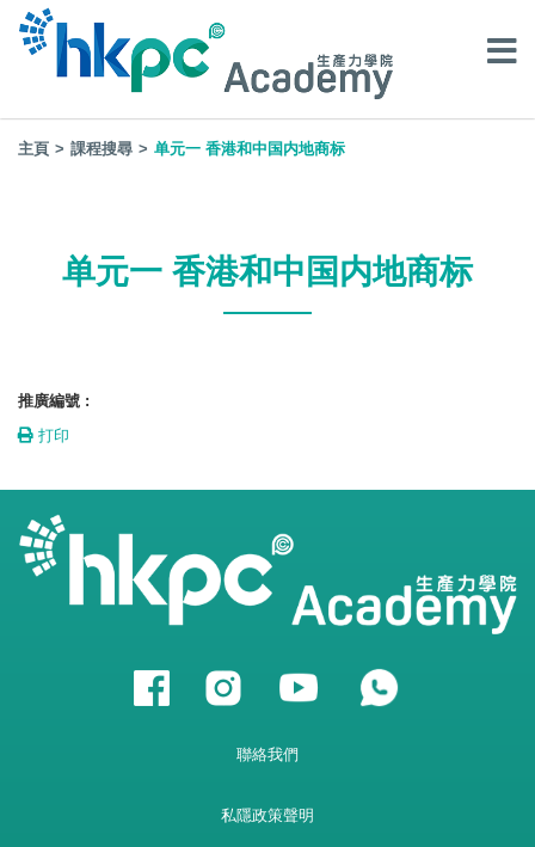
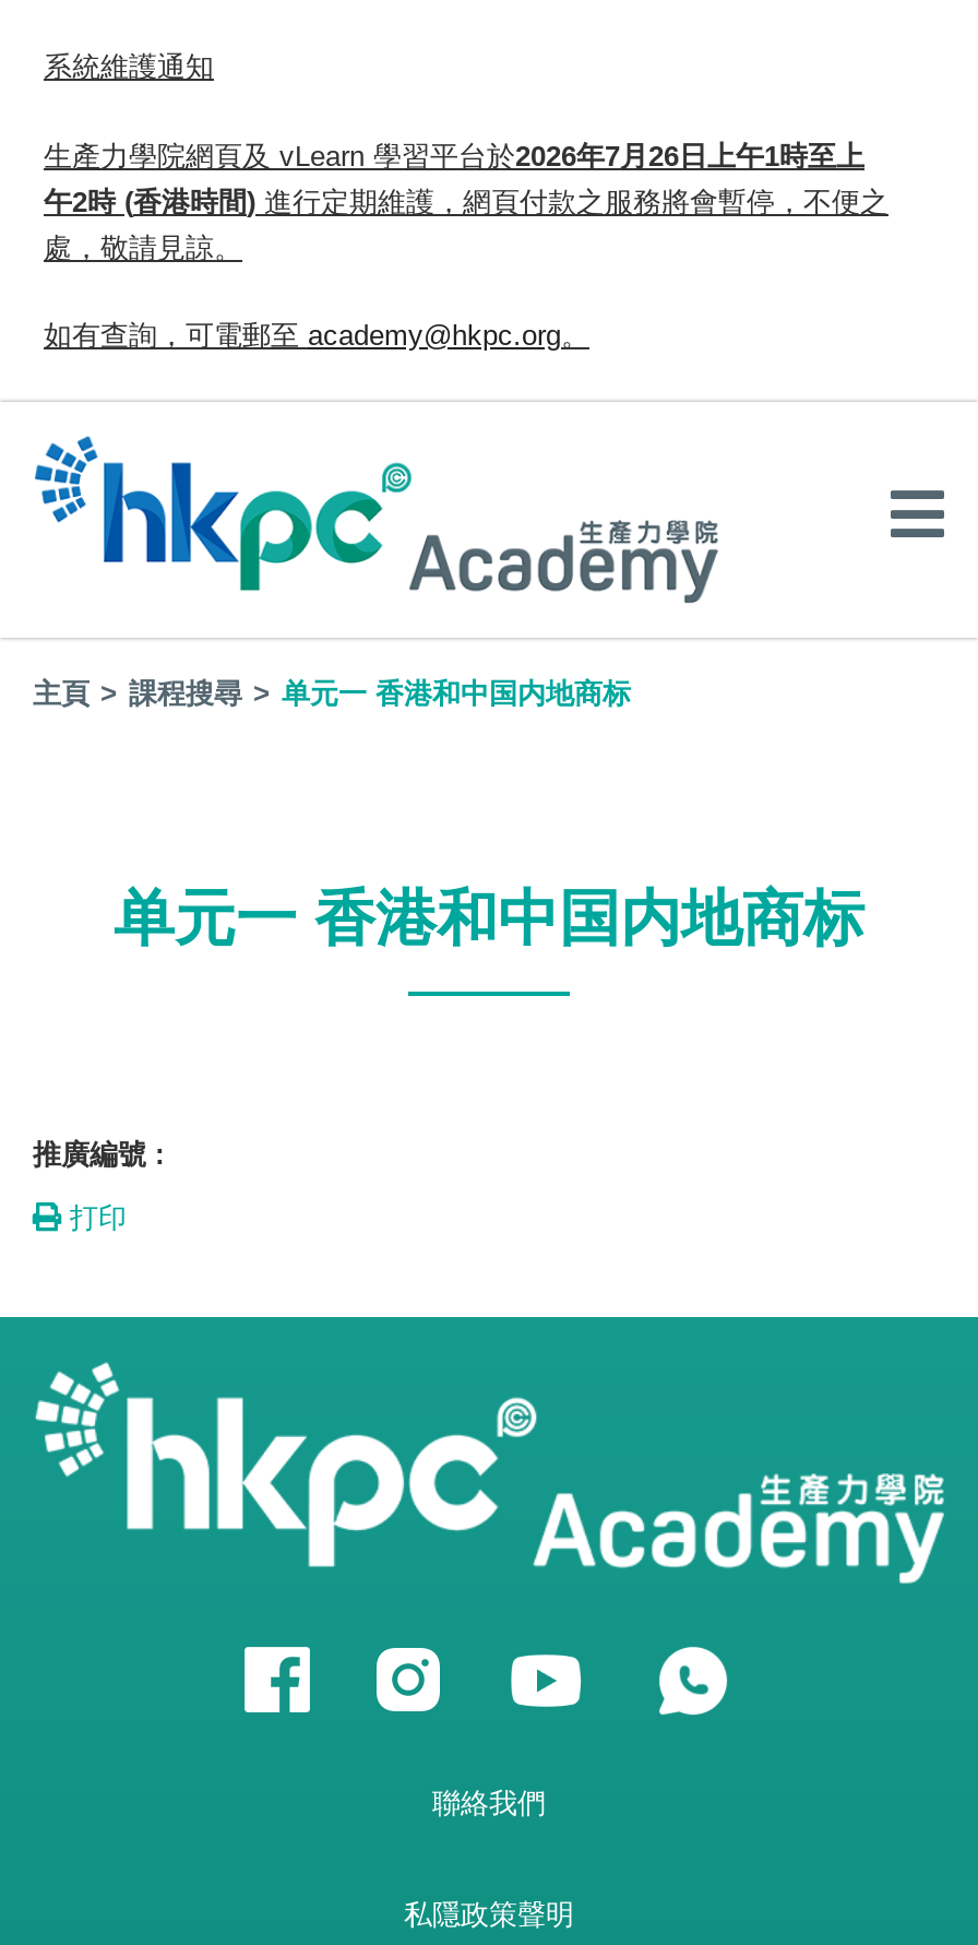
+ 系統維護通知
+ 生產力學院網頁及vLearn學習平台於2026年7月26日上午1時至上
+ 午2時(香港時間)進行定期維護，網頁付款之服務將會暫停，不便之
+ 處，敬請見諒。
+ 如有查詢，可電郵至academy@hkpc.org。
